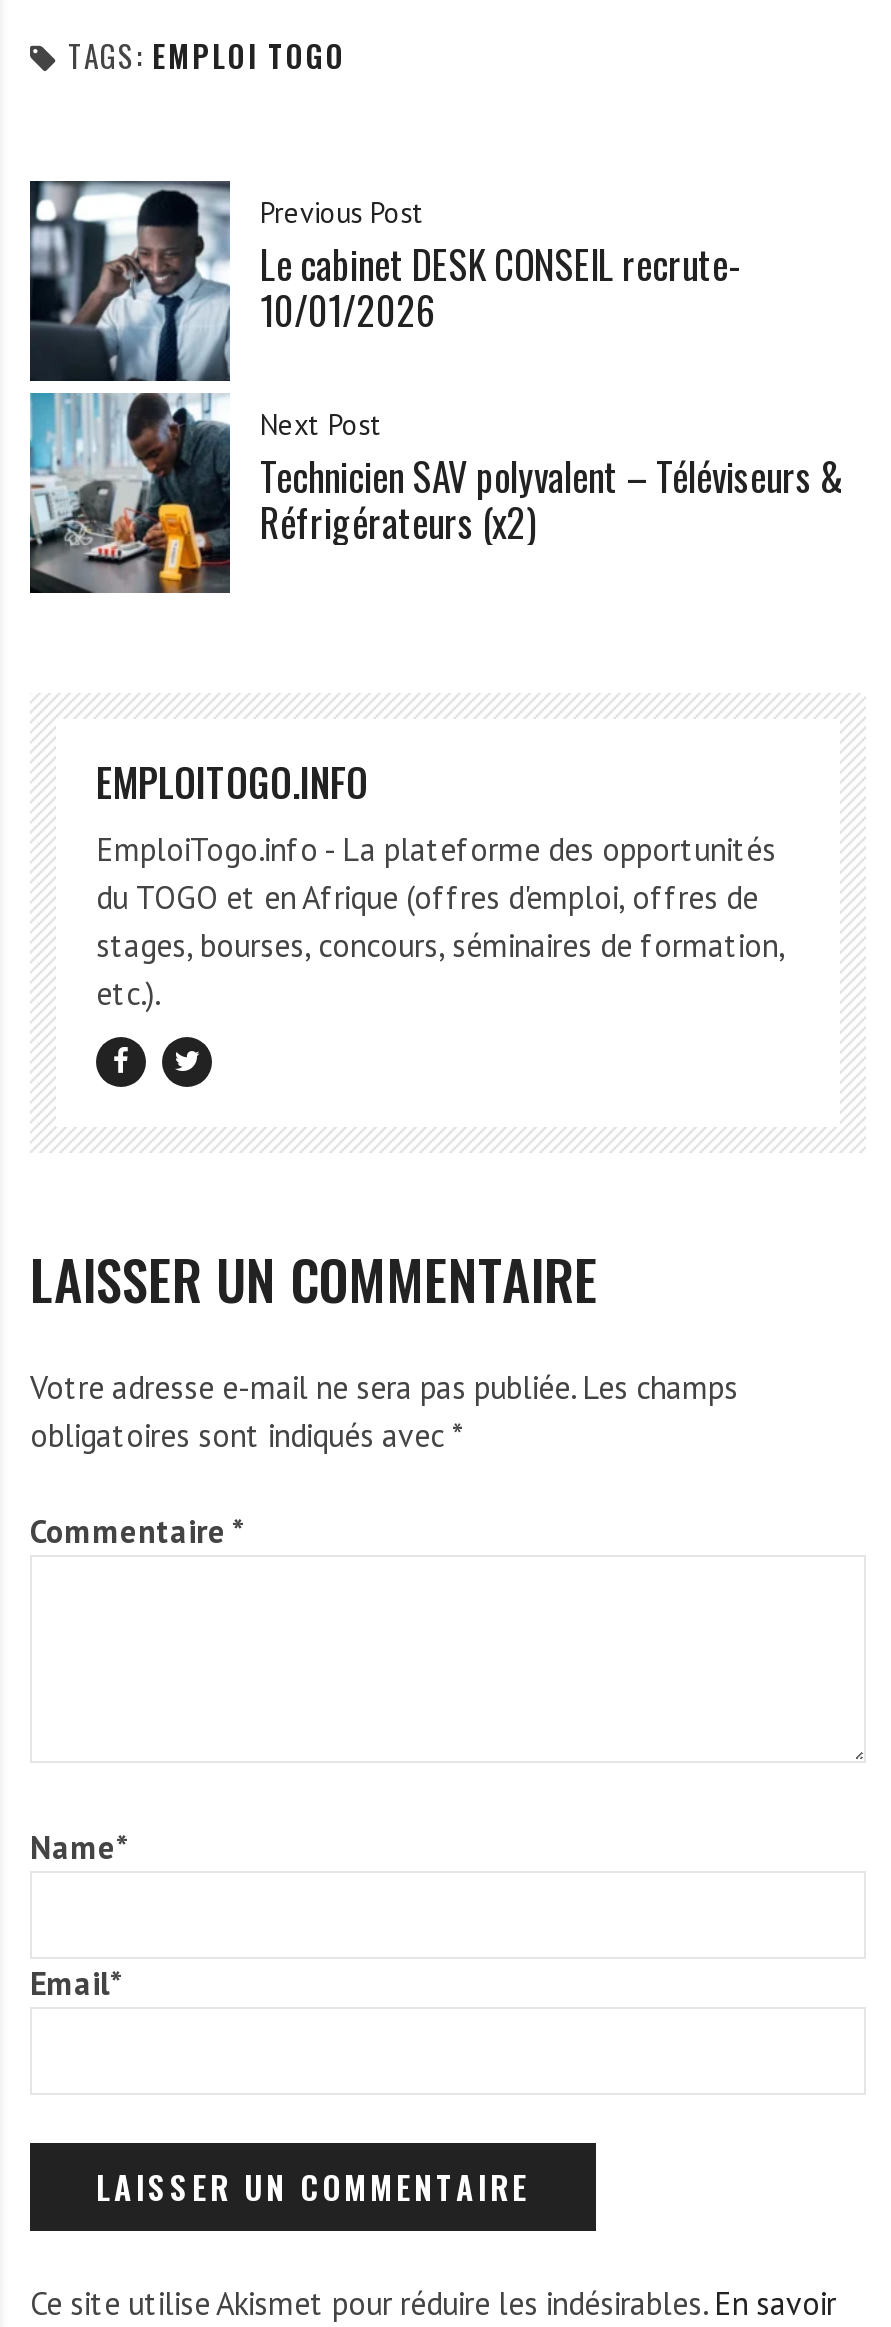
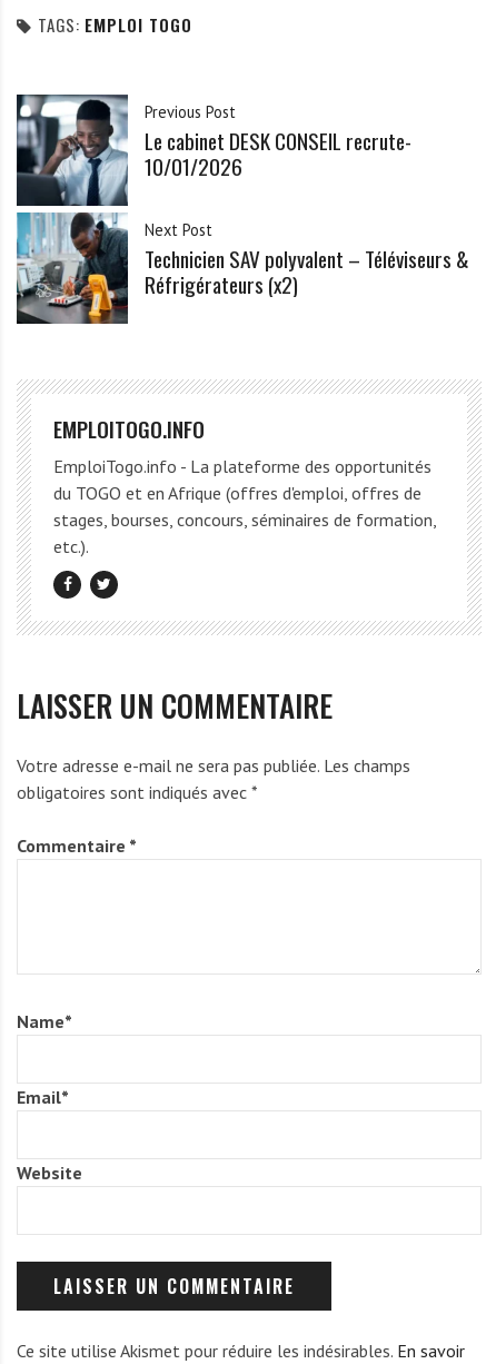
+ Website
